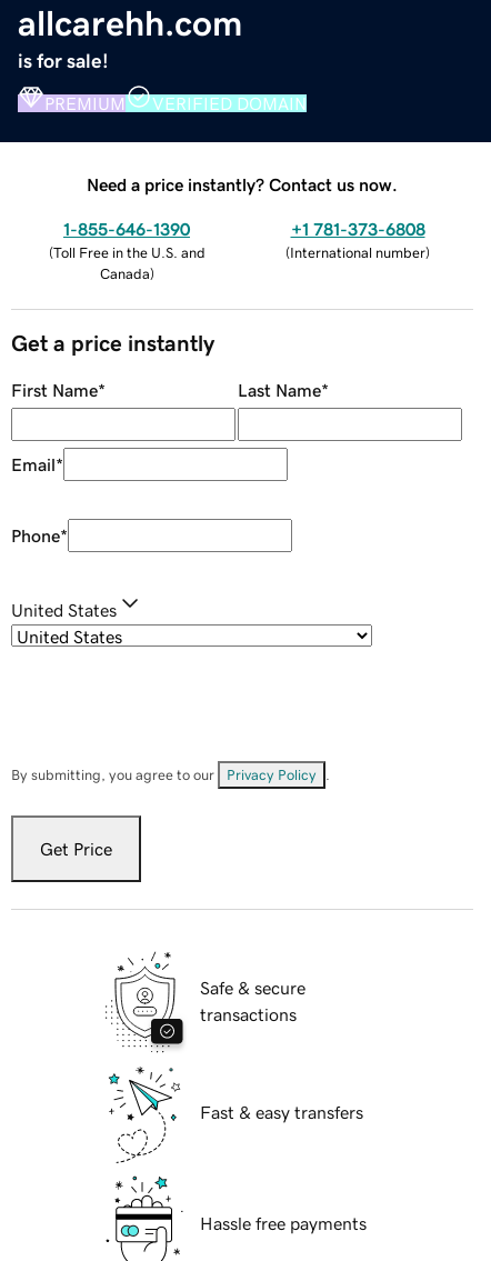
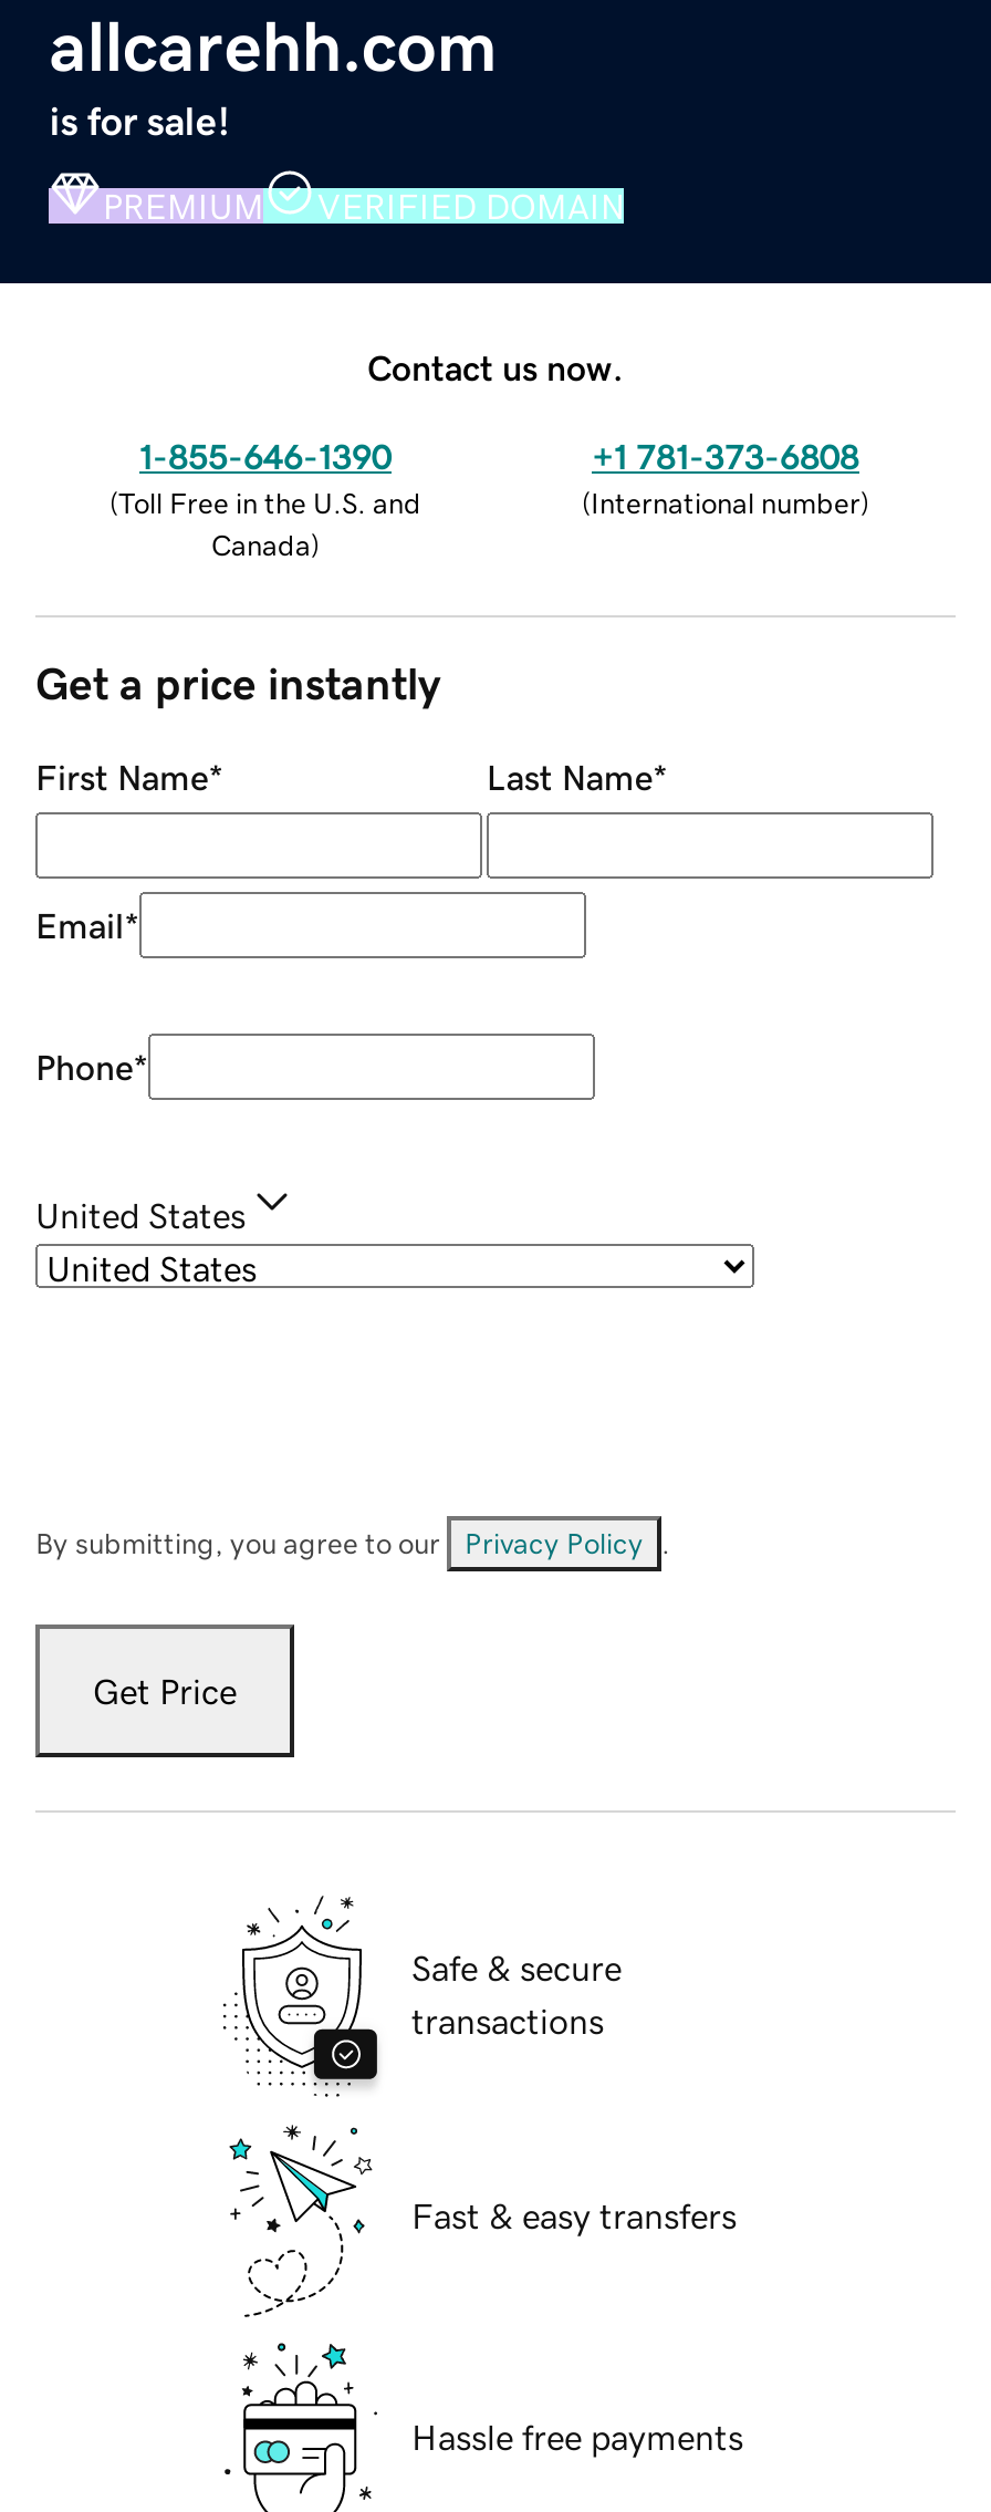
- Need a price instantly? Contact us now.
+ Contact us now.
